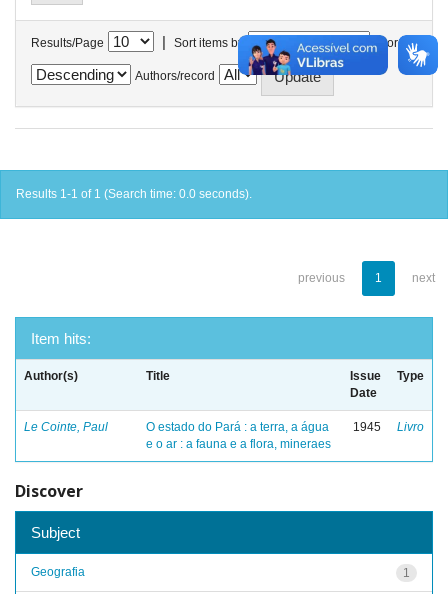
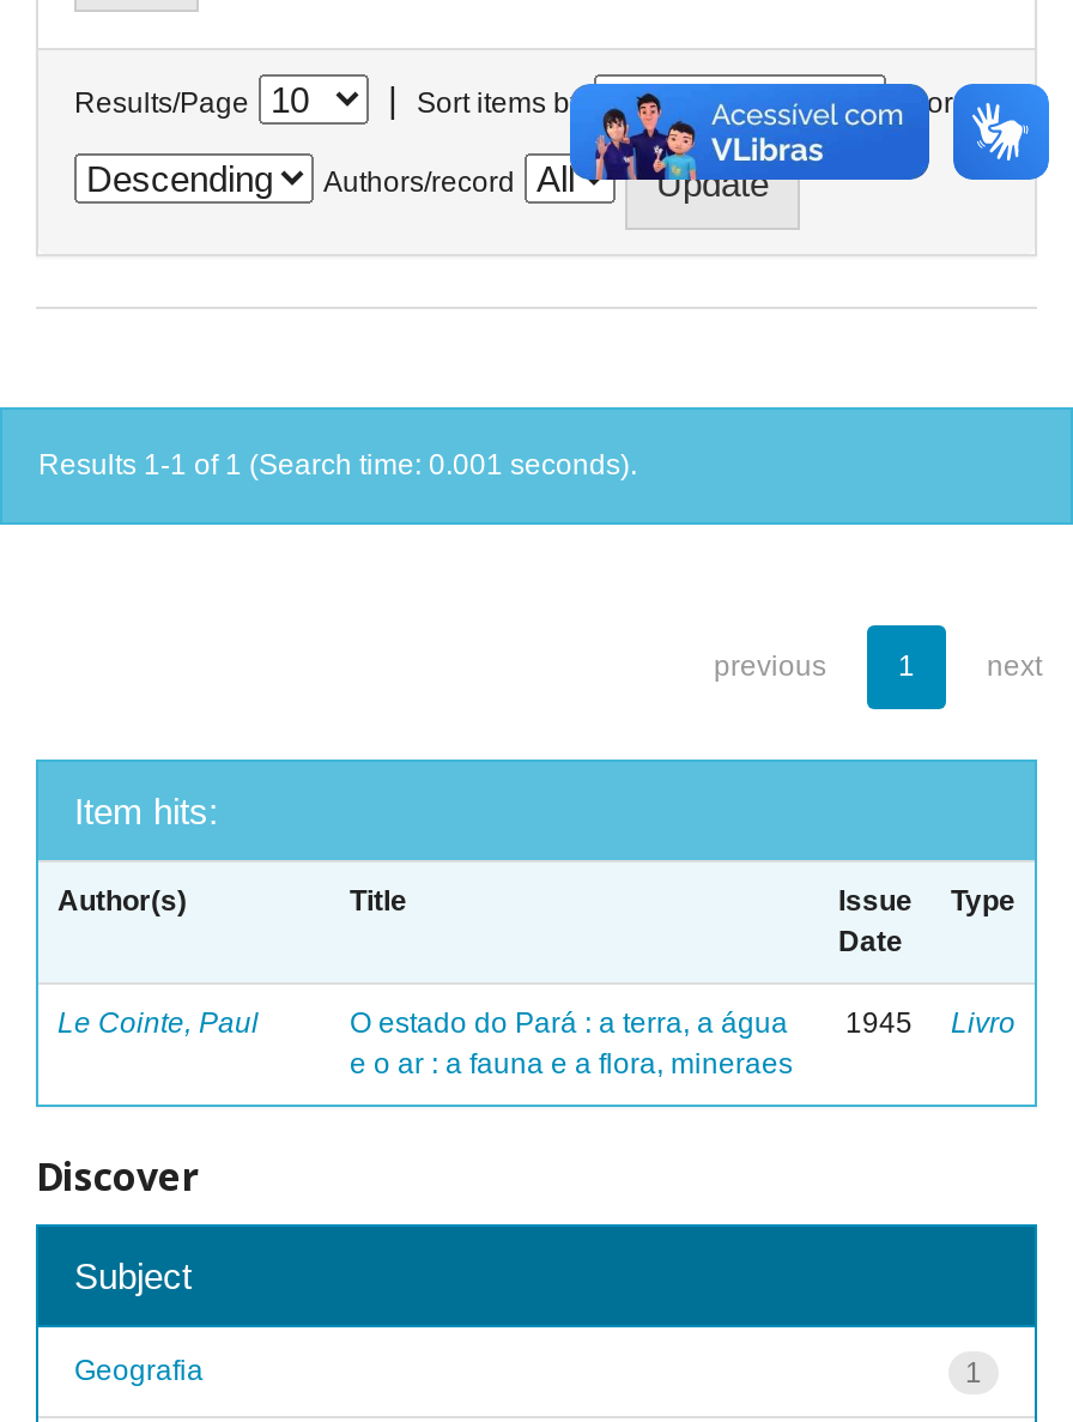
- Results 1-1 of 1 (Search time: 0.0 seconds).
+ Results 1-1 of 1 (Search time: 0.001 seconds).
